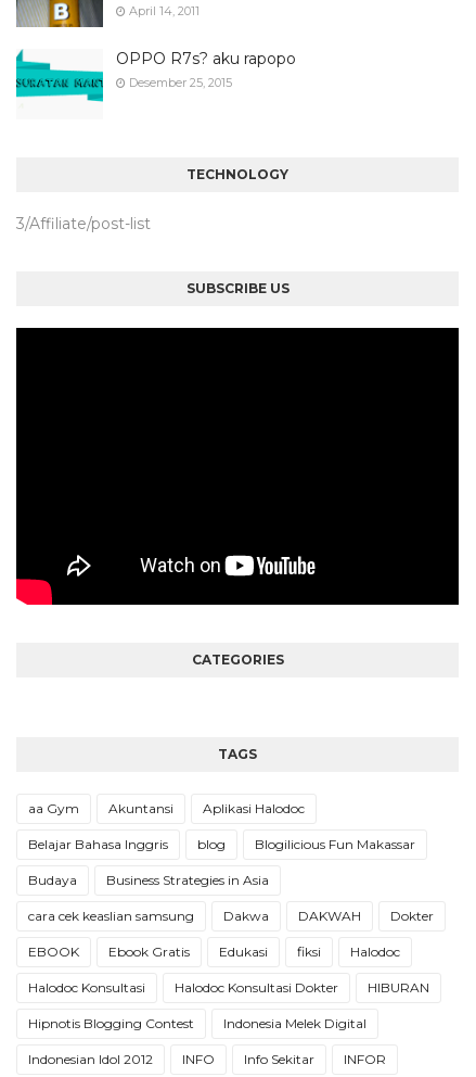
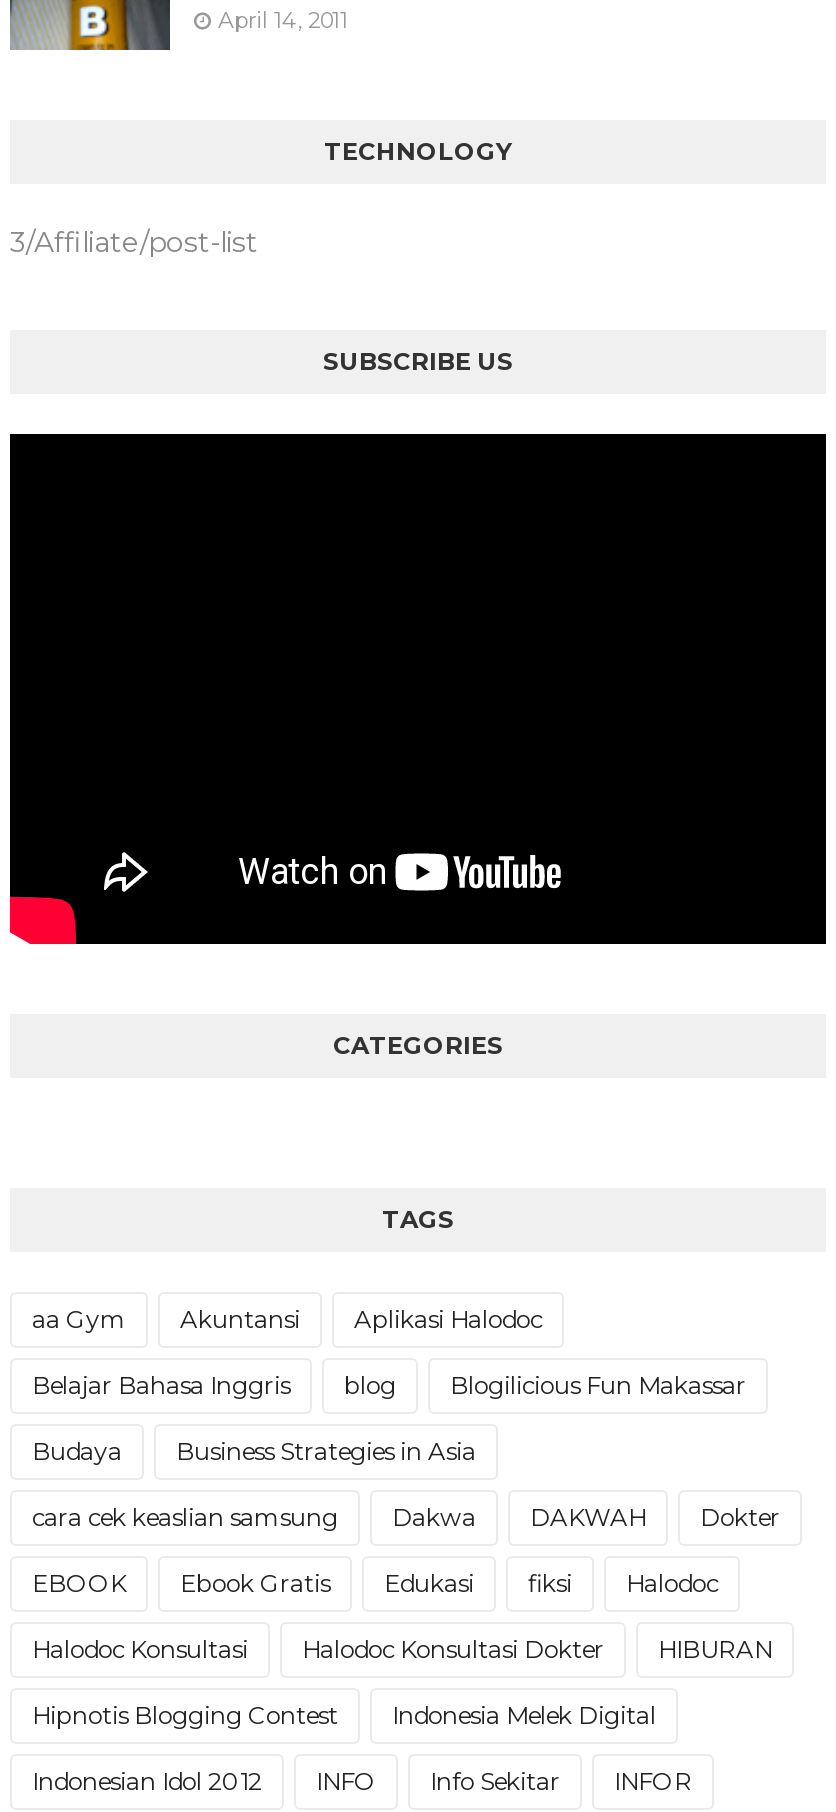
- [image]
- OPPO R7s? aku rapopo
- Desember 25, 2015
